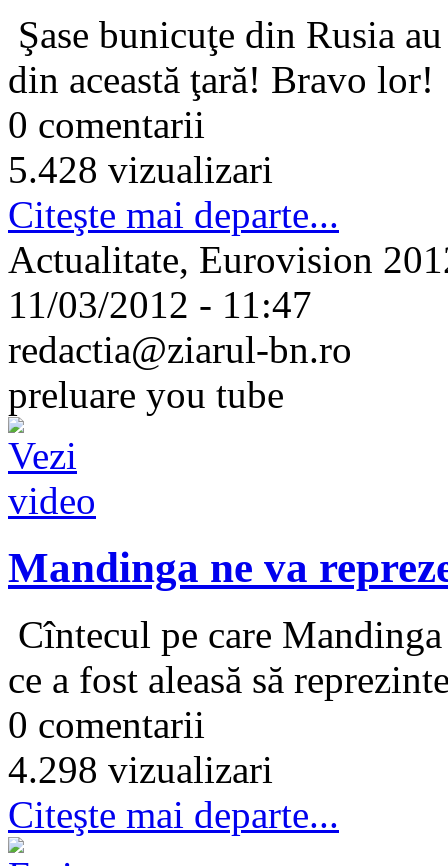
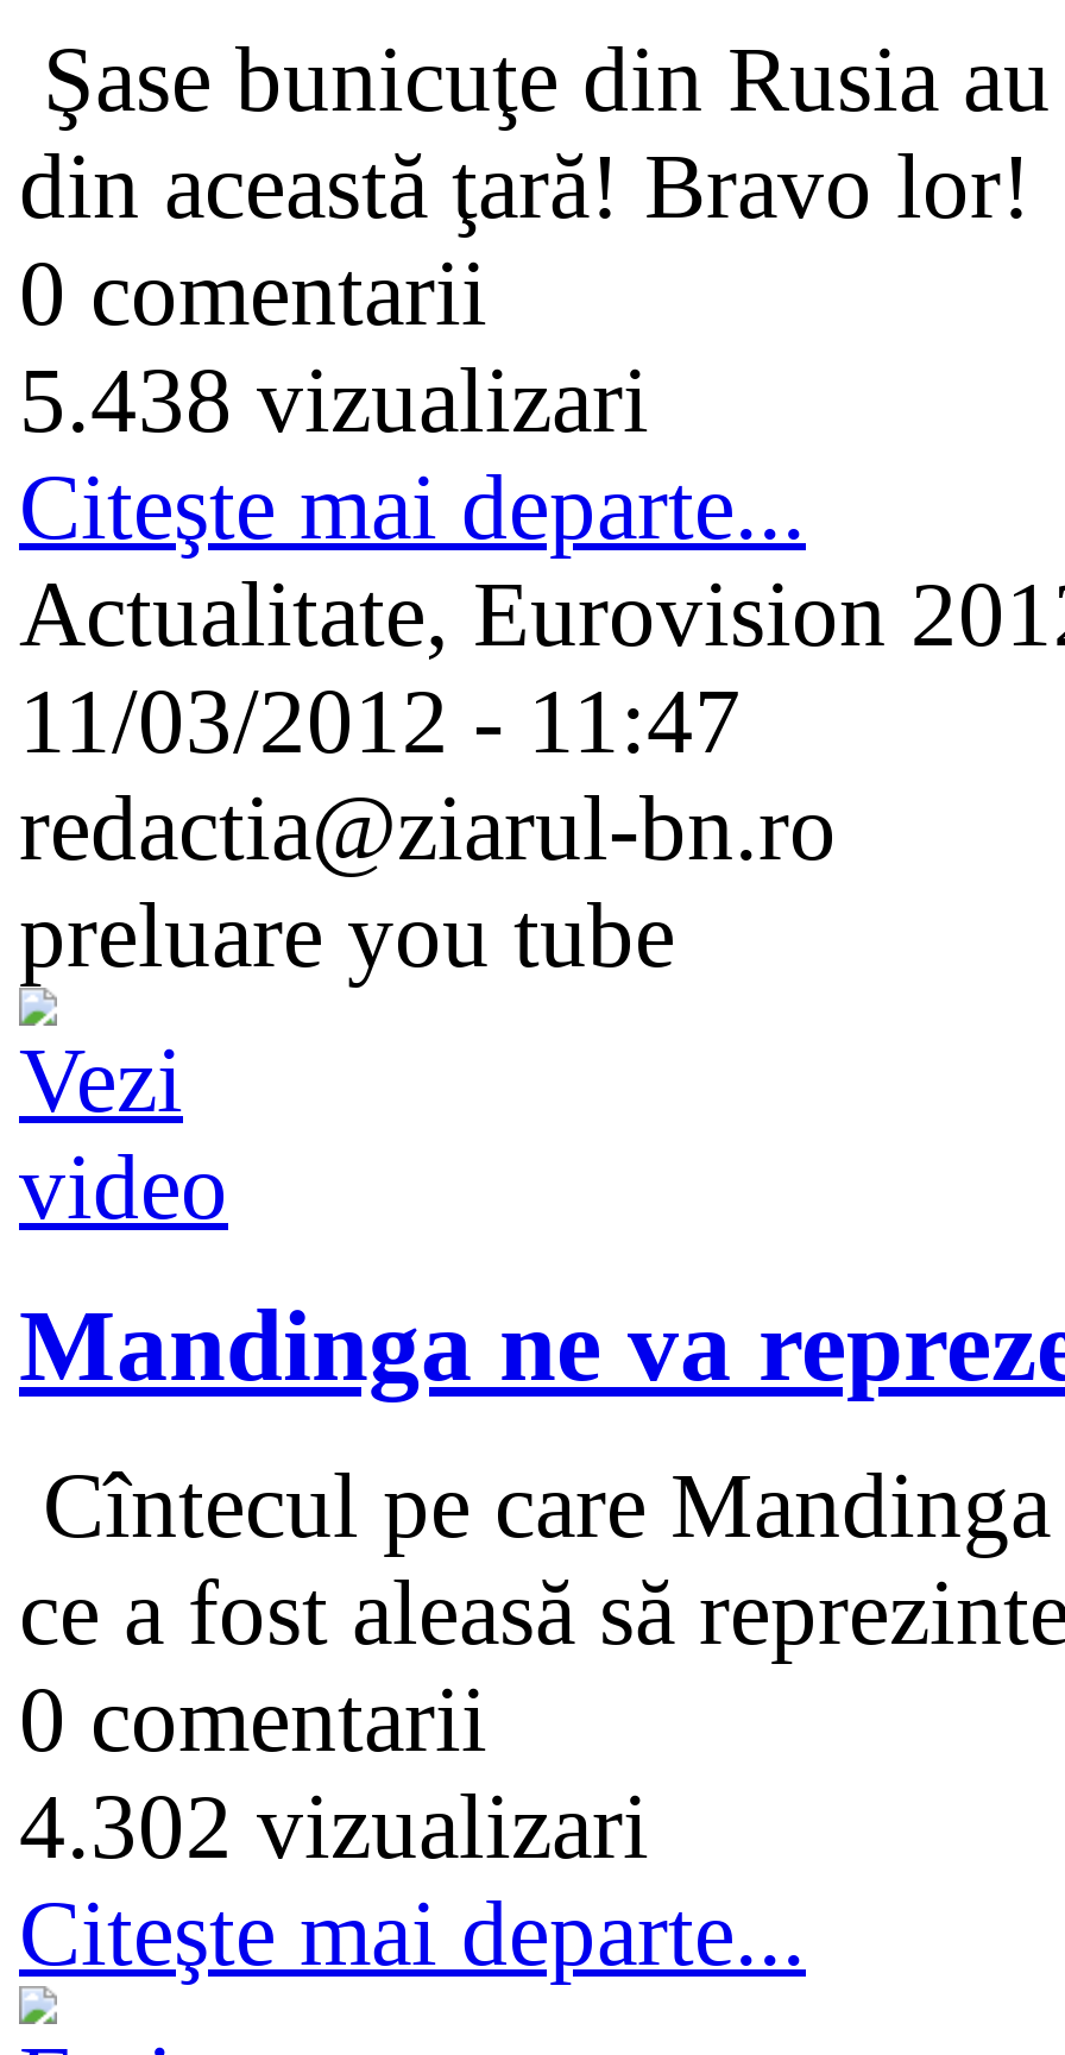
- 5.428 vizualizari
+ 5.438 vizualizari

- 4.298 vizualizari
+ 4.302 vizualizari
